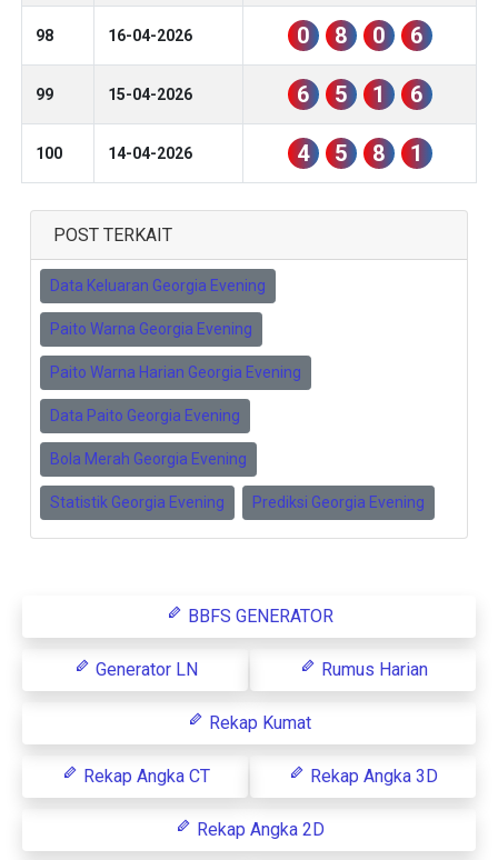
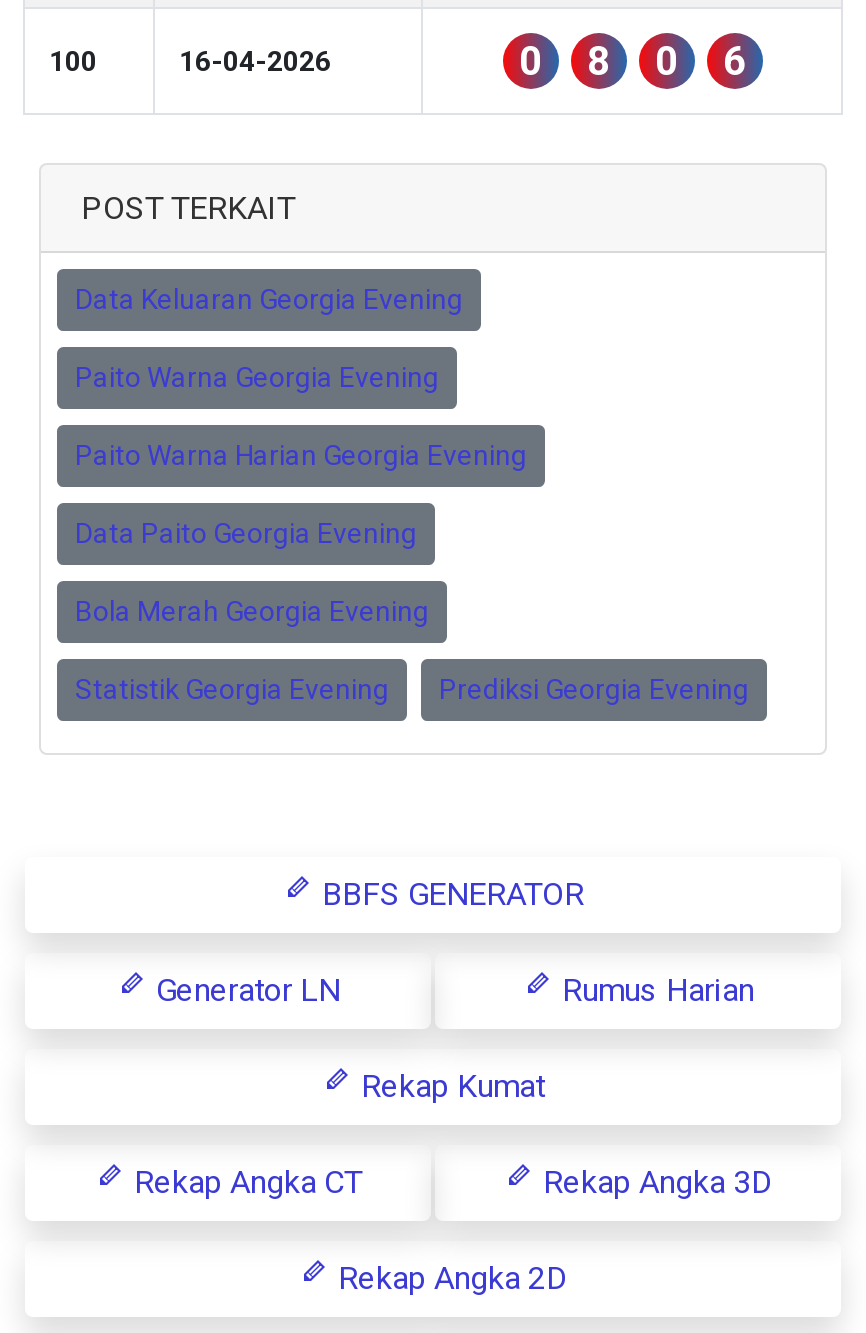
- 98
+ 100

- 99
- 15-04-2026
- 6
- 5
- 1
- 6
- 100
- 14-04-2026
- 4
- 5
- 8
- 1
